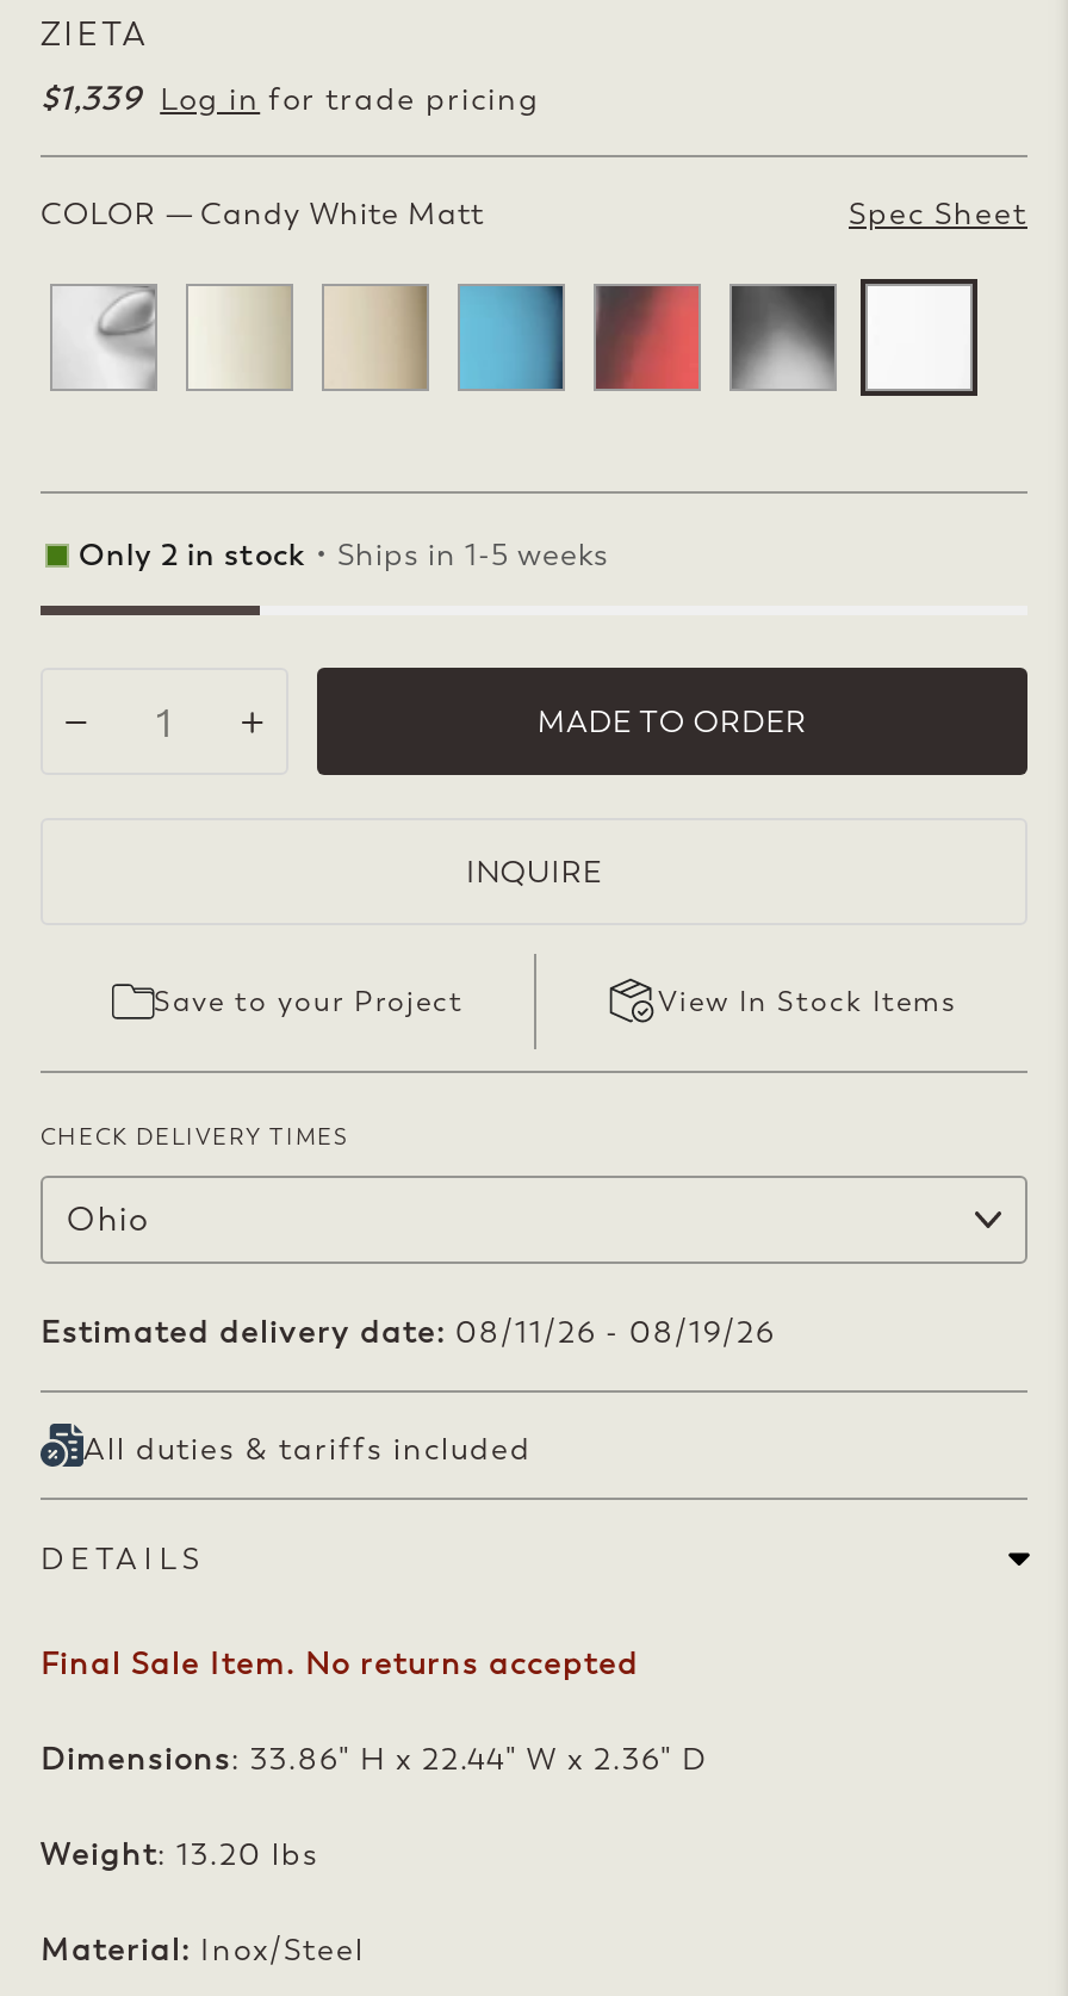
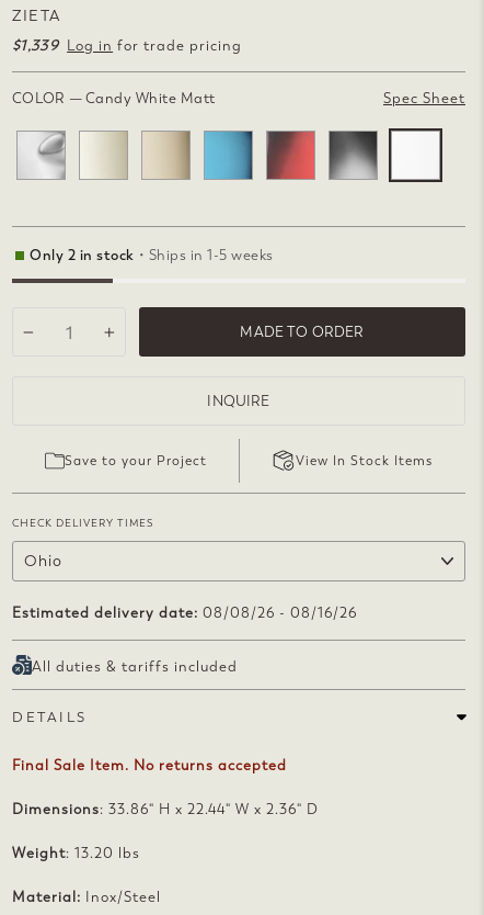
- Estimated delivery date: 08/11/26 - 08/19/26
+ Estimated delivery date: 08/08/26 - 08/16/26
